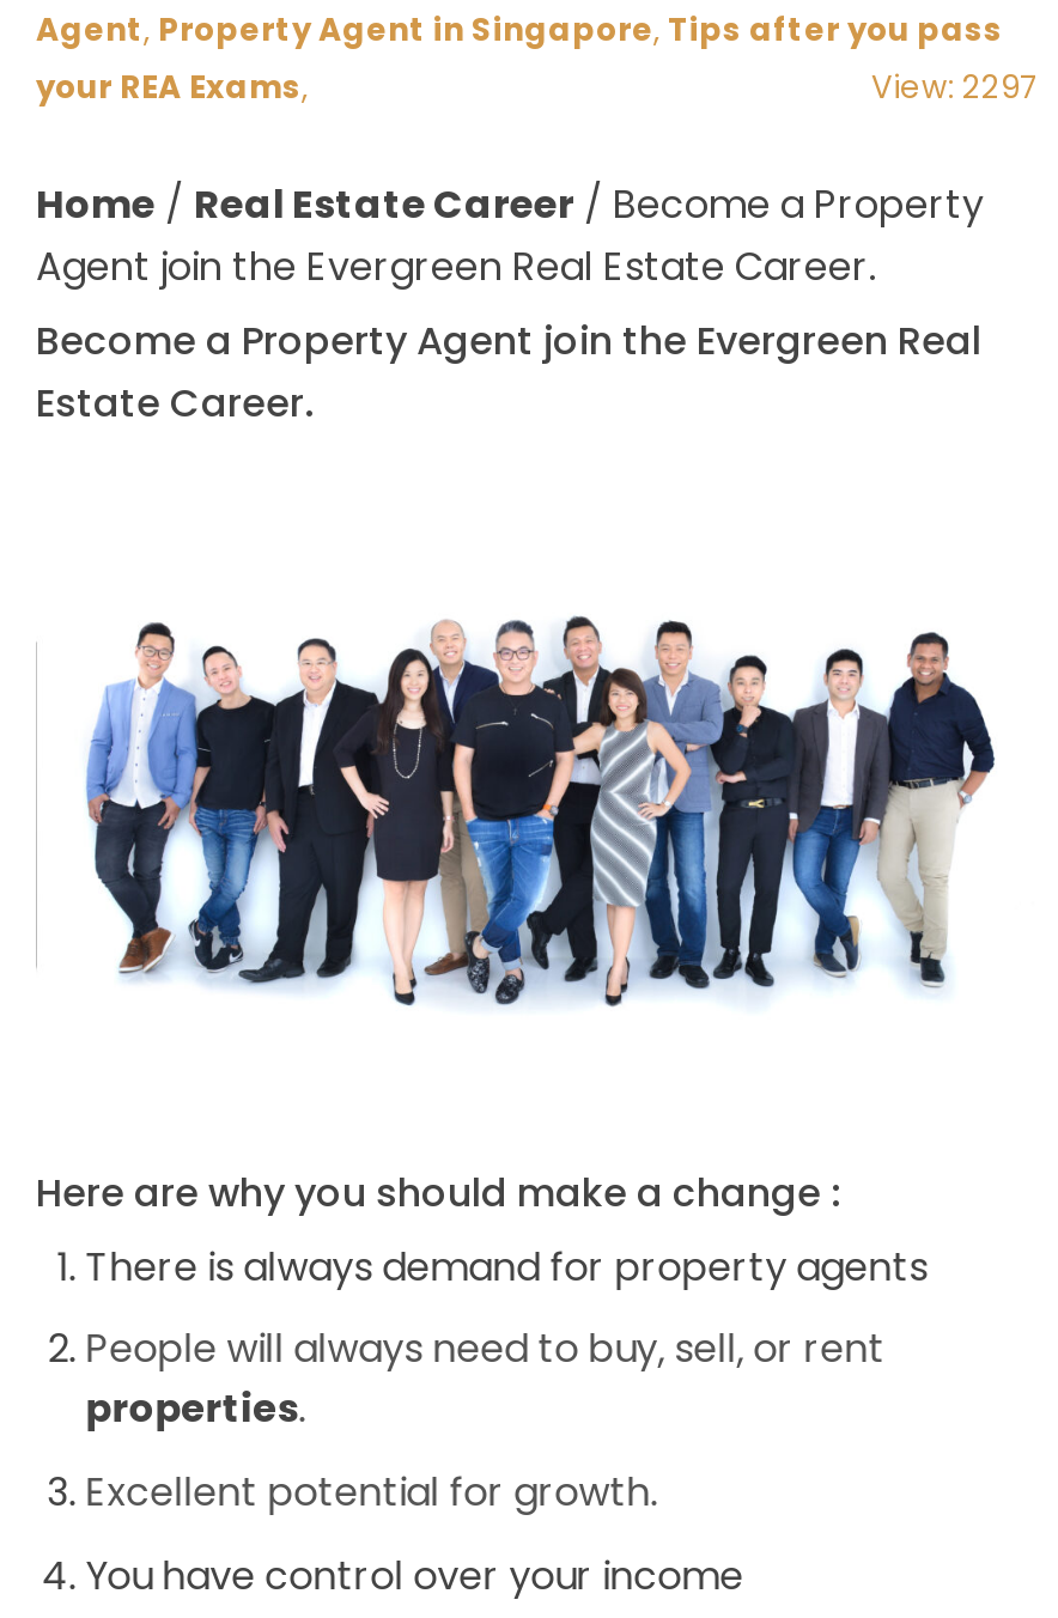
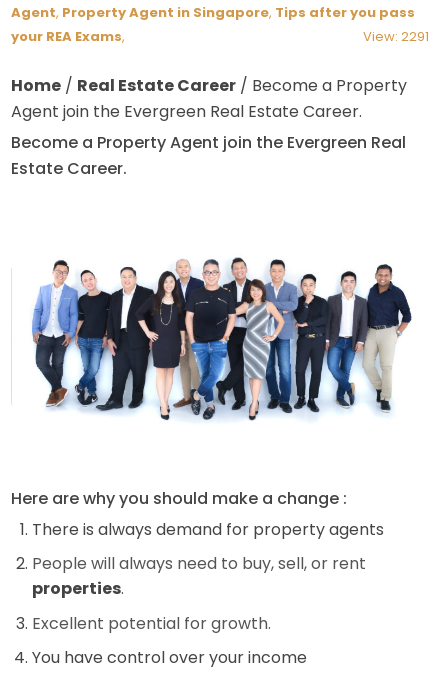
- View: 2297
+ View: 2291
